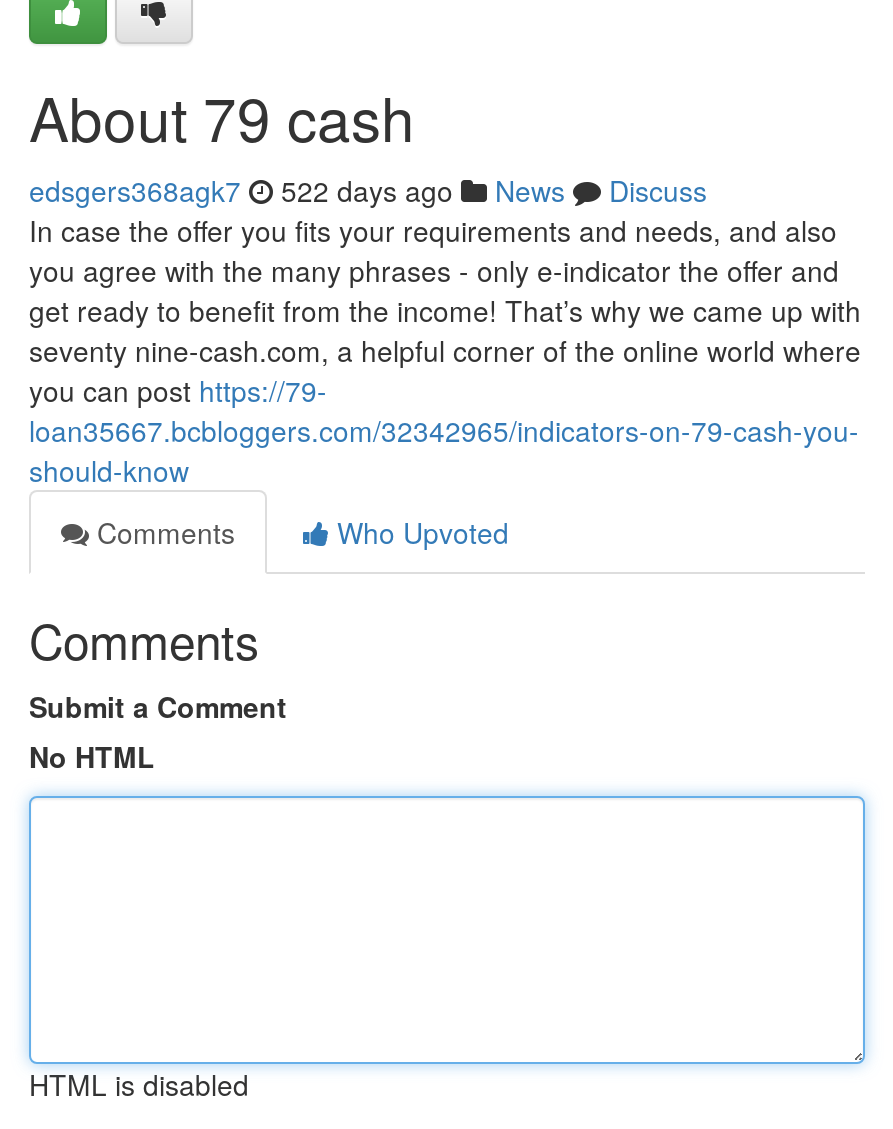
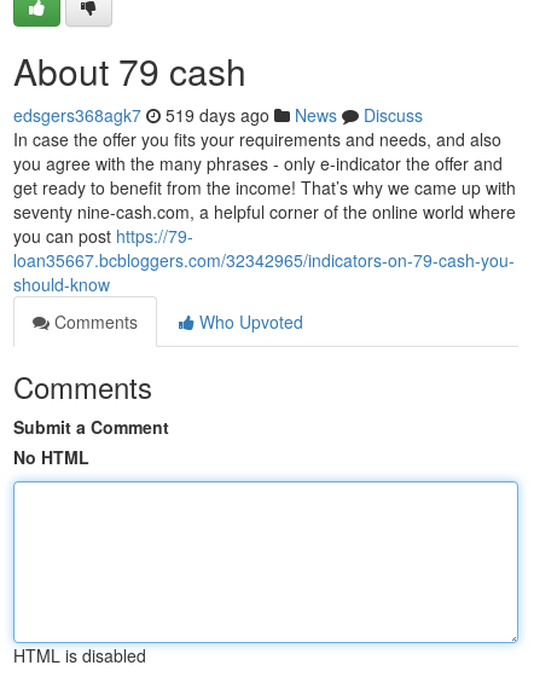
- edsgers368agk7 522 days ago News Discuss
+ edsgers368agk7 519 days ago News Discuss
